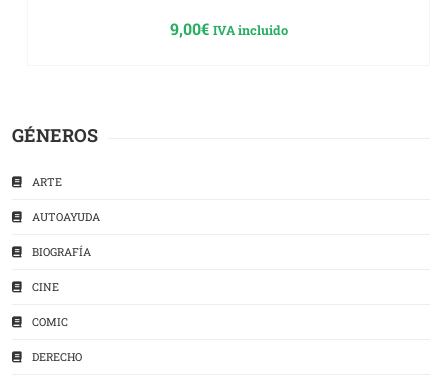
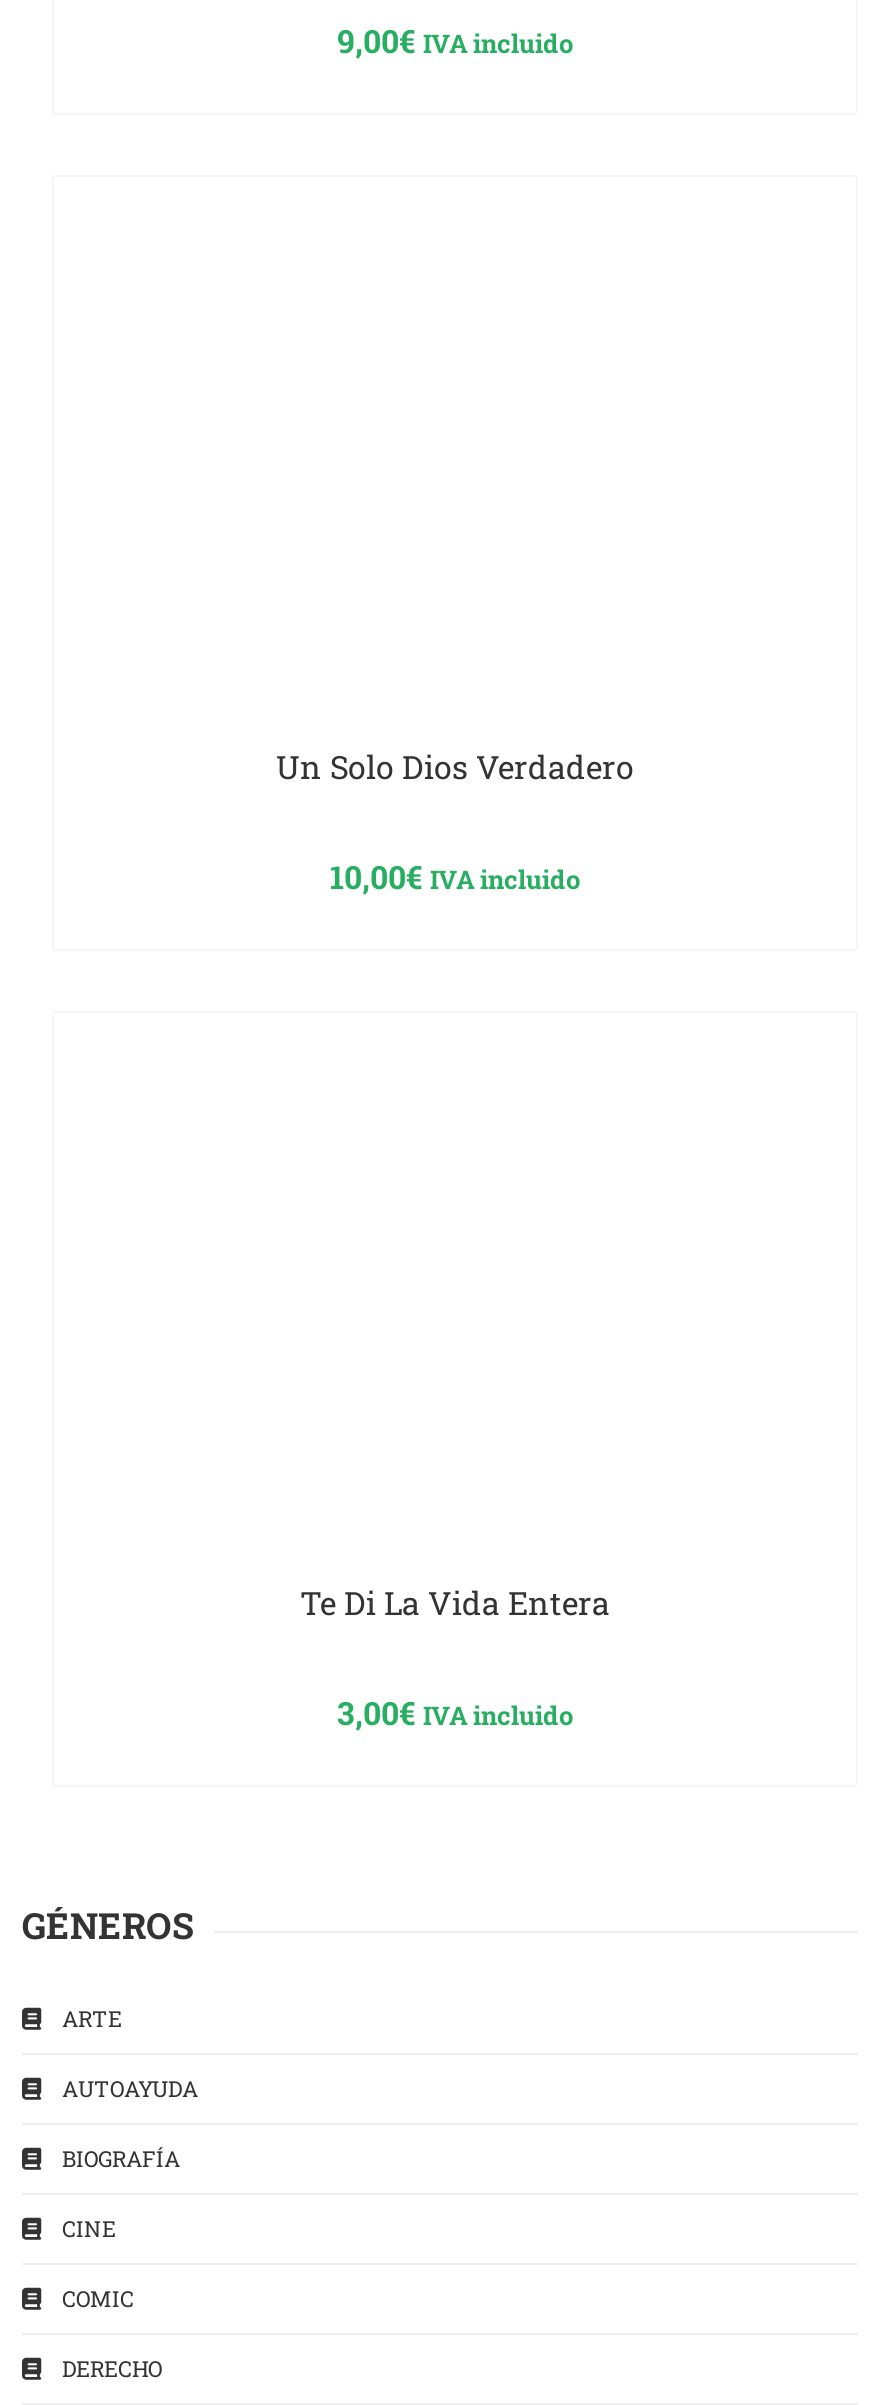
+ Un Solo Dios Verdadero
+ 10,00€ IVA incluido

+ Te Di La Vida Entera
+ 3,00€ IVA incluido
